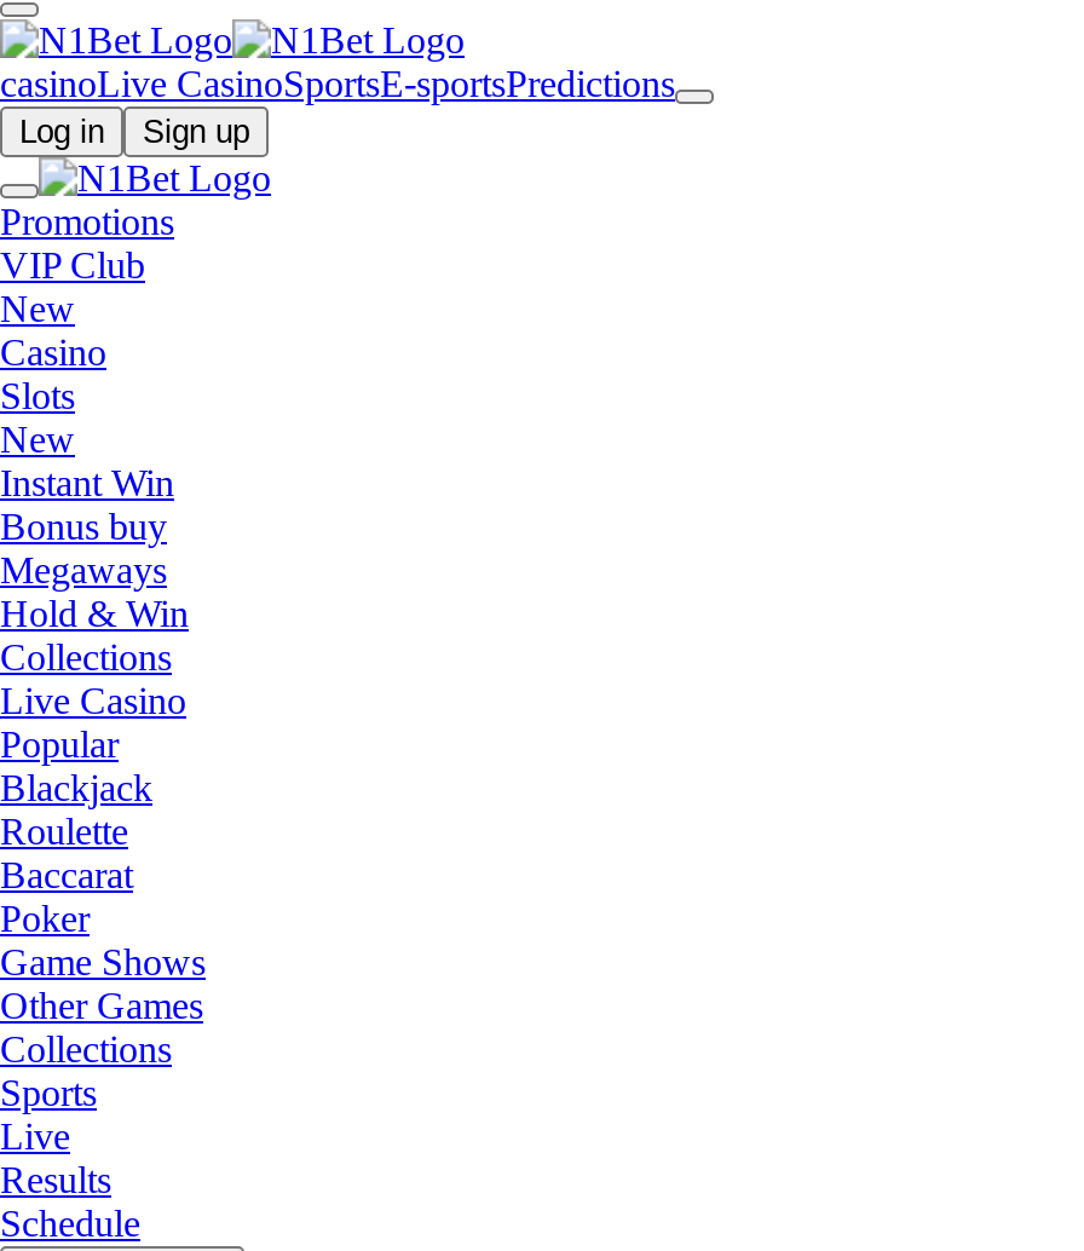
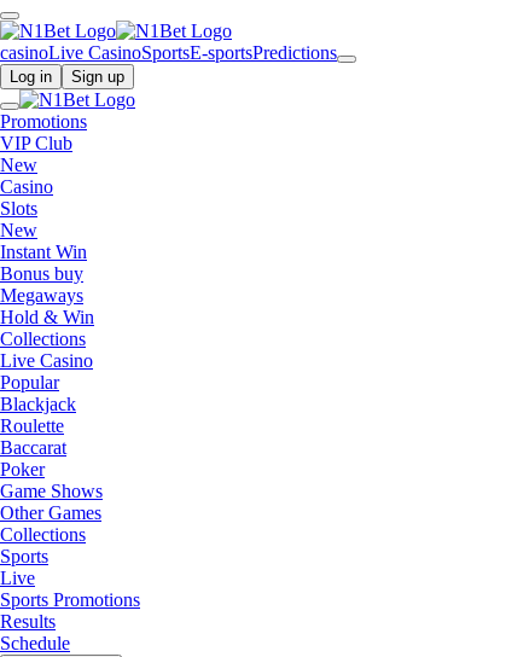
+ Sports Promotions
